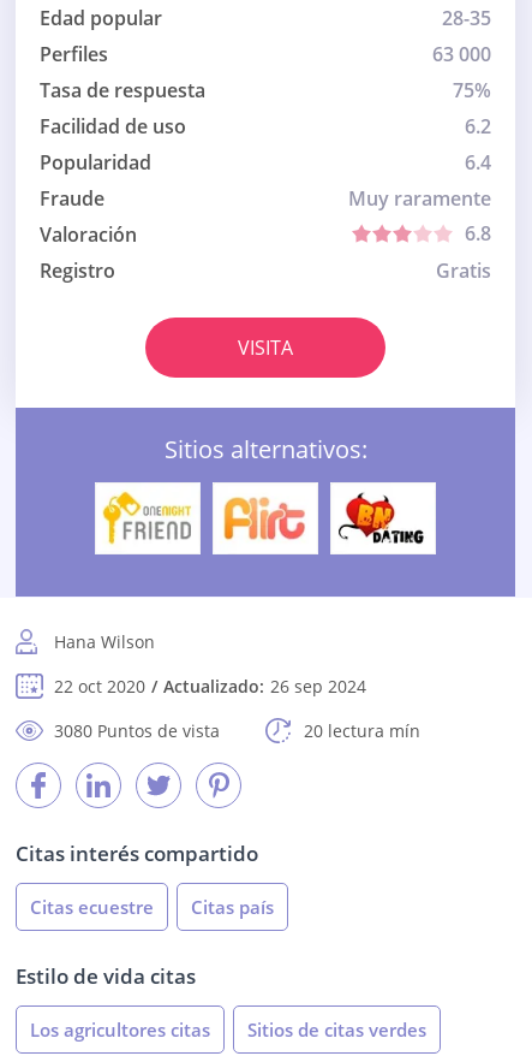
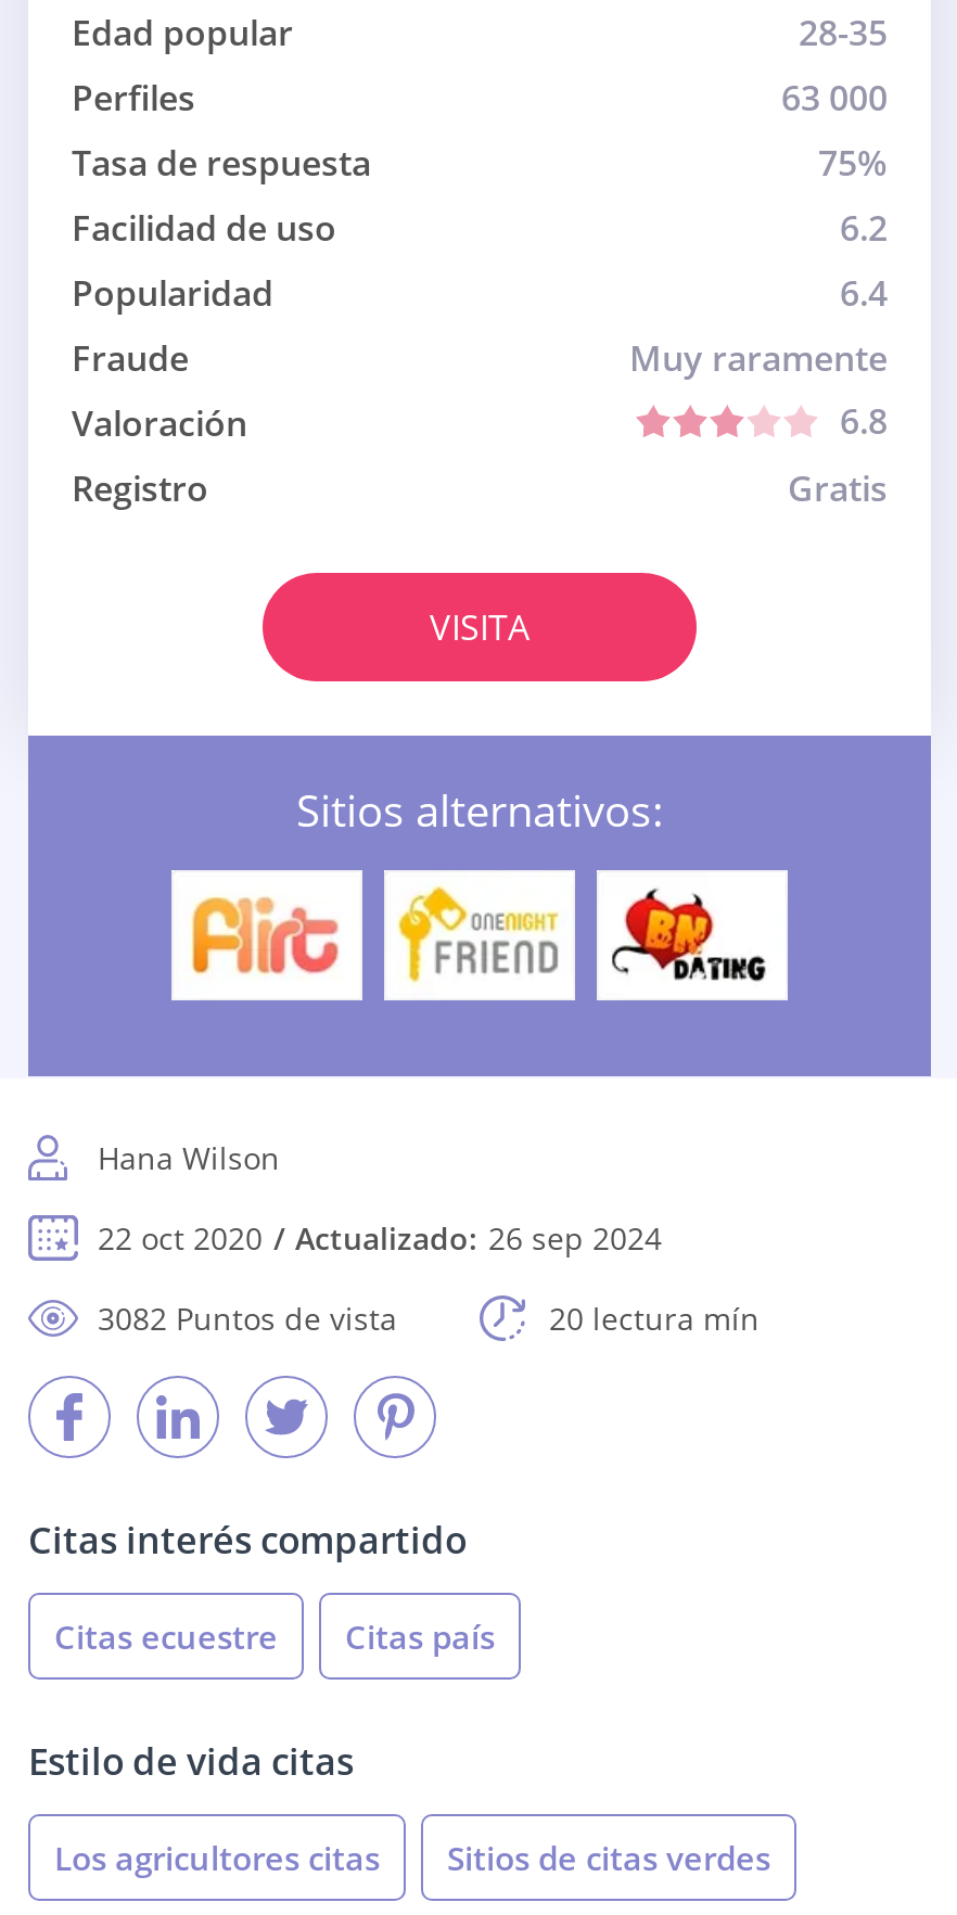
- [image]
+ [image]

- [image]
+ [image]

- 3080 Puntos de vista
+ 3082 Puntos de vista
